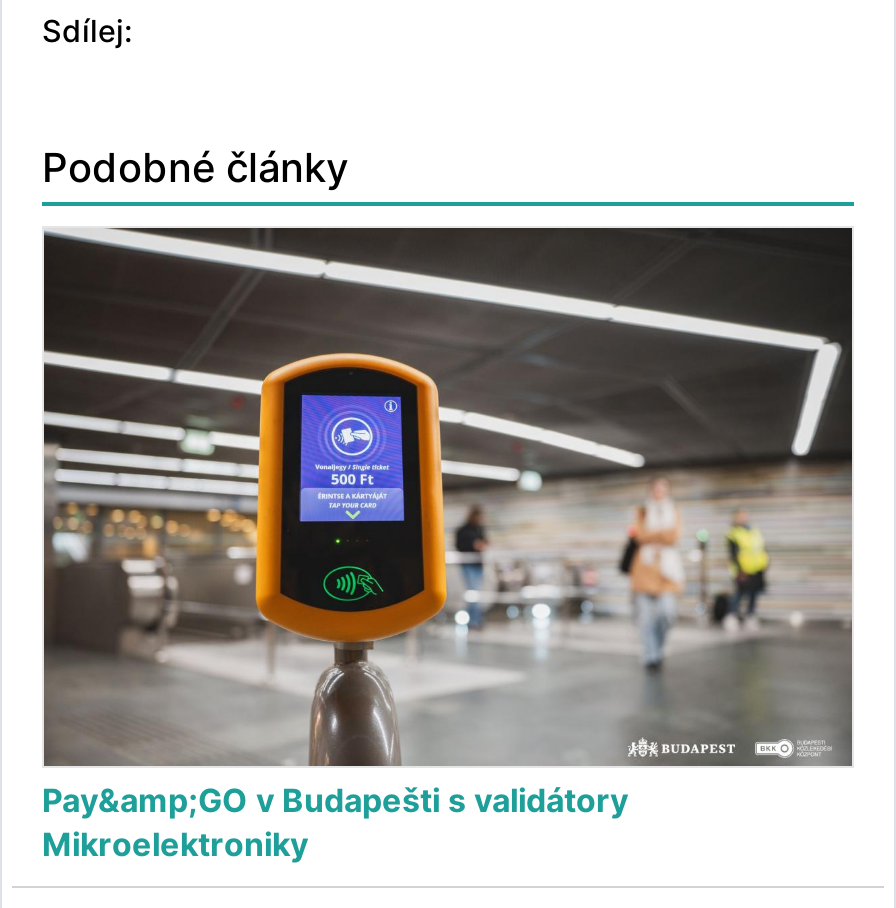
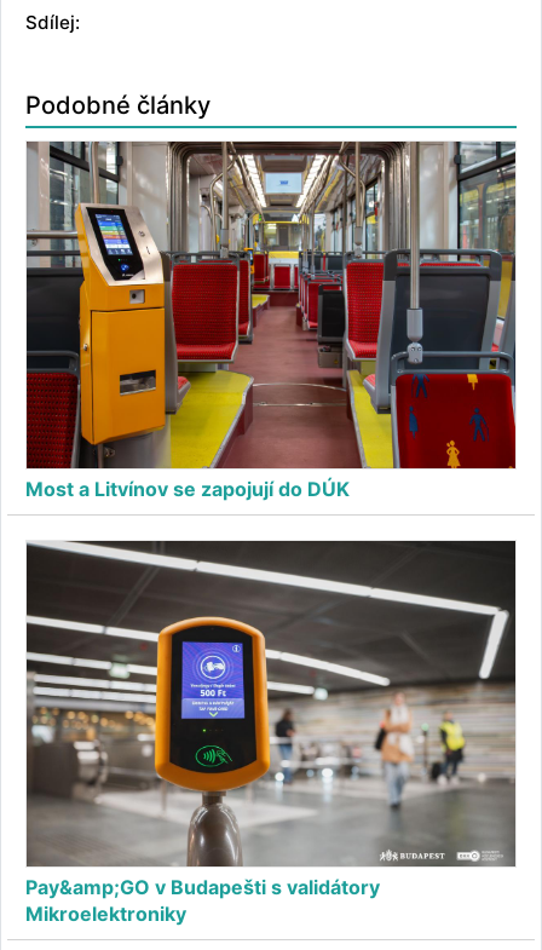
+ [image]
+ Most a Litvínov se zapojují do DÚK
